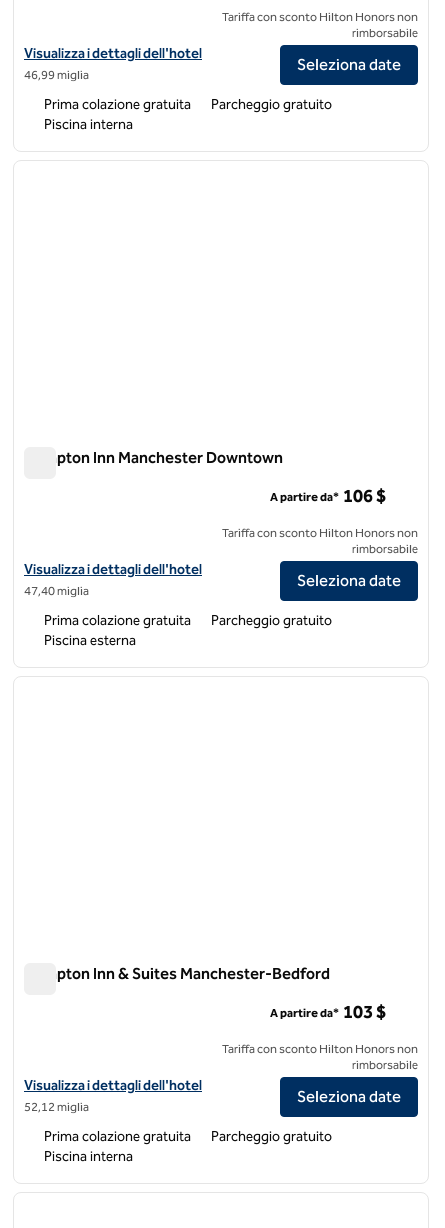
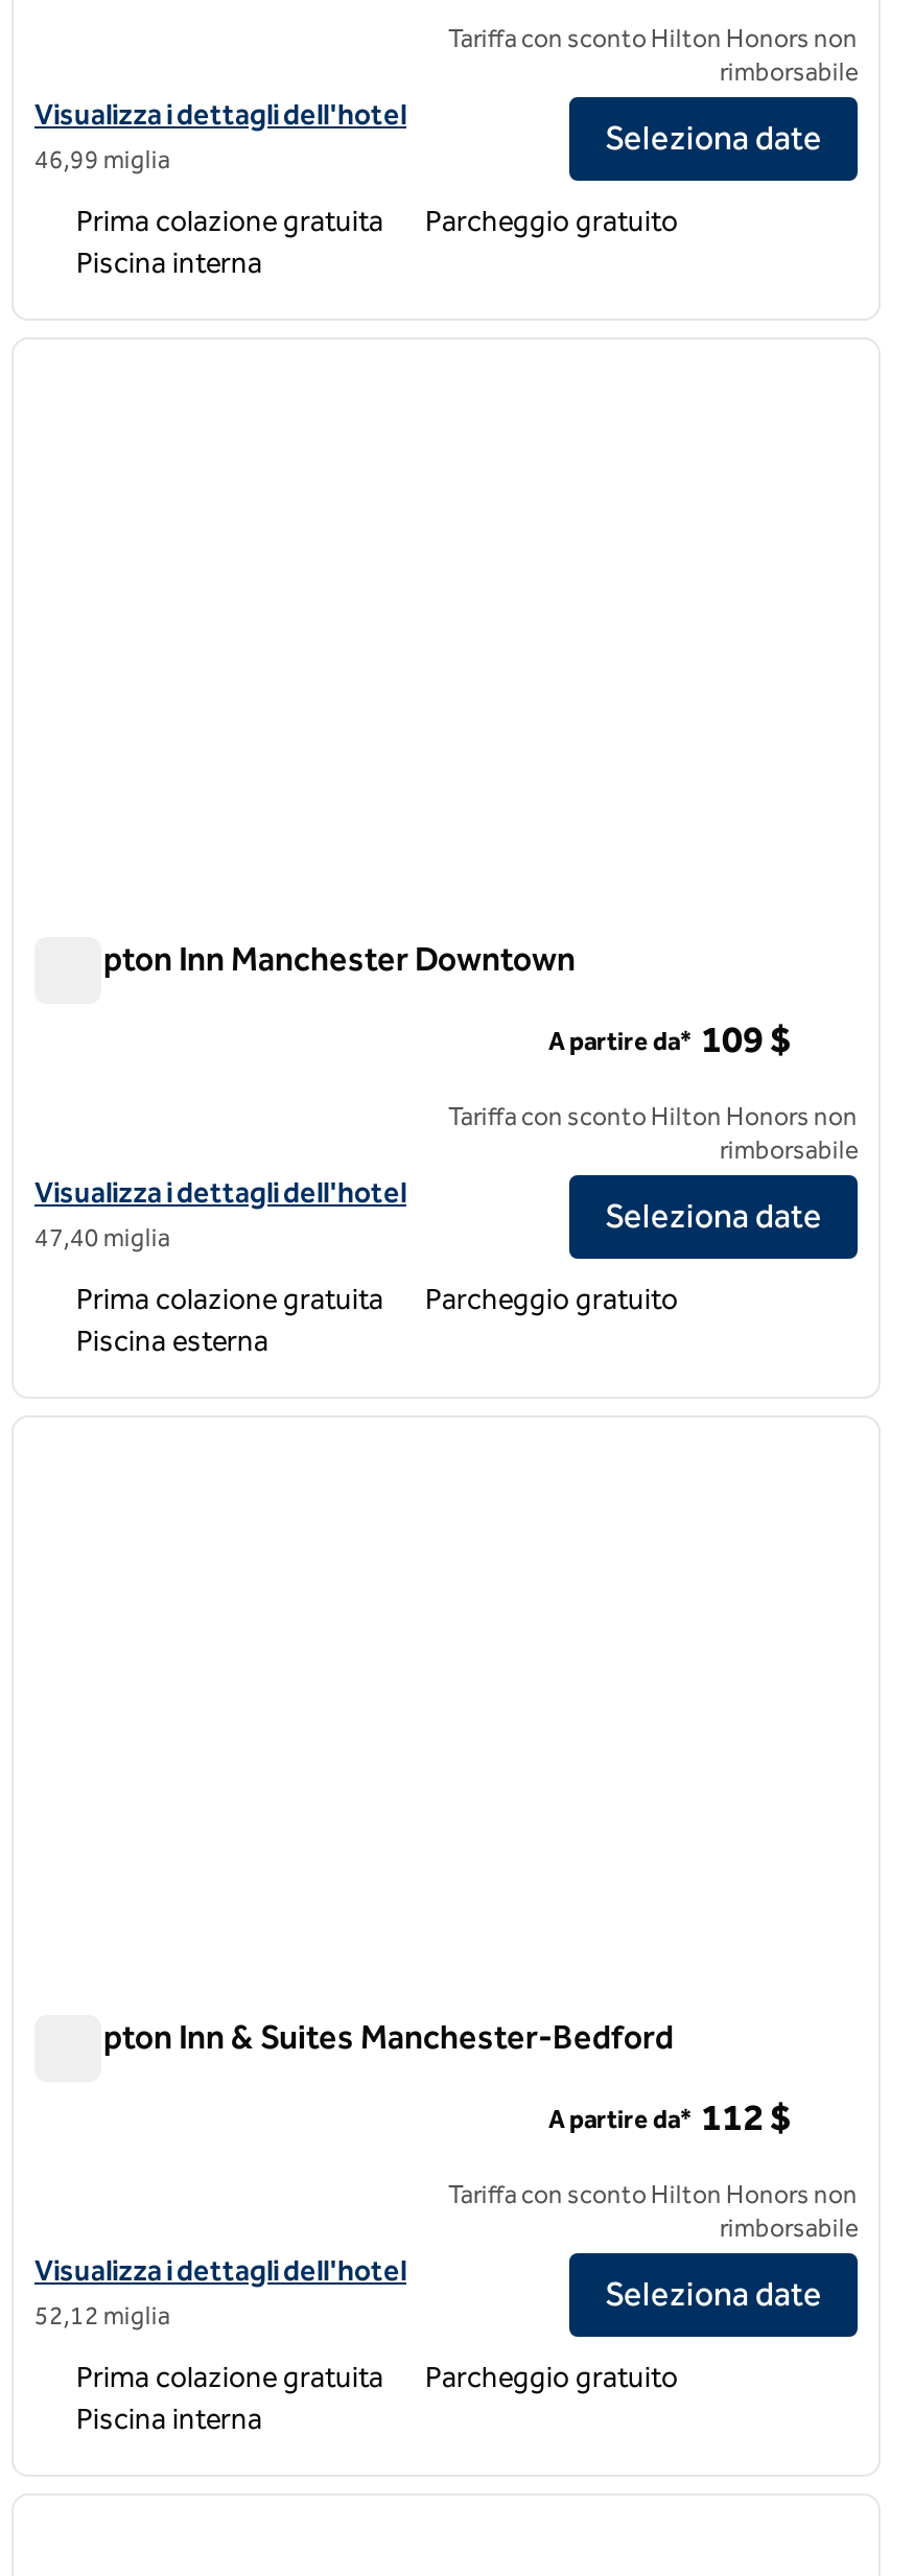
- A partire da* 106 $
+ A partire da* 109 $

- A partire da* 103 $
+ A partire da* 112 $
